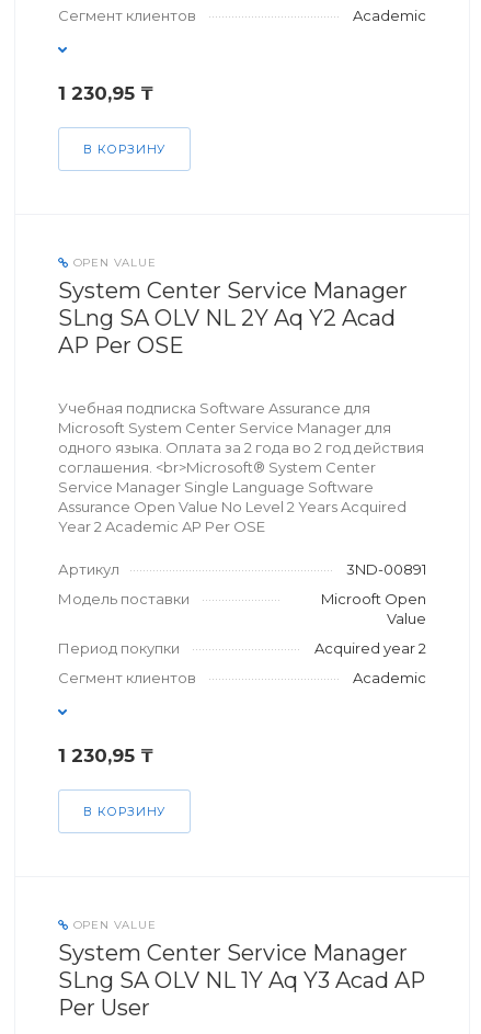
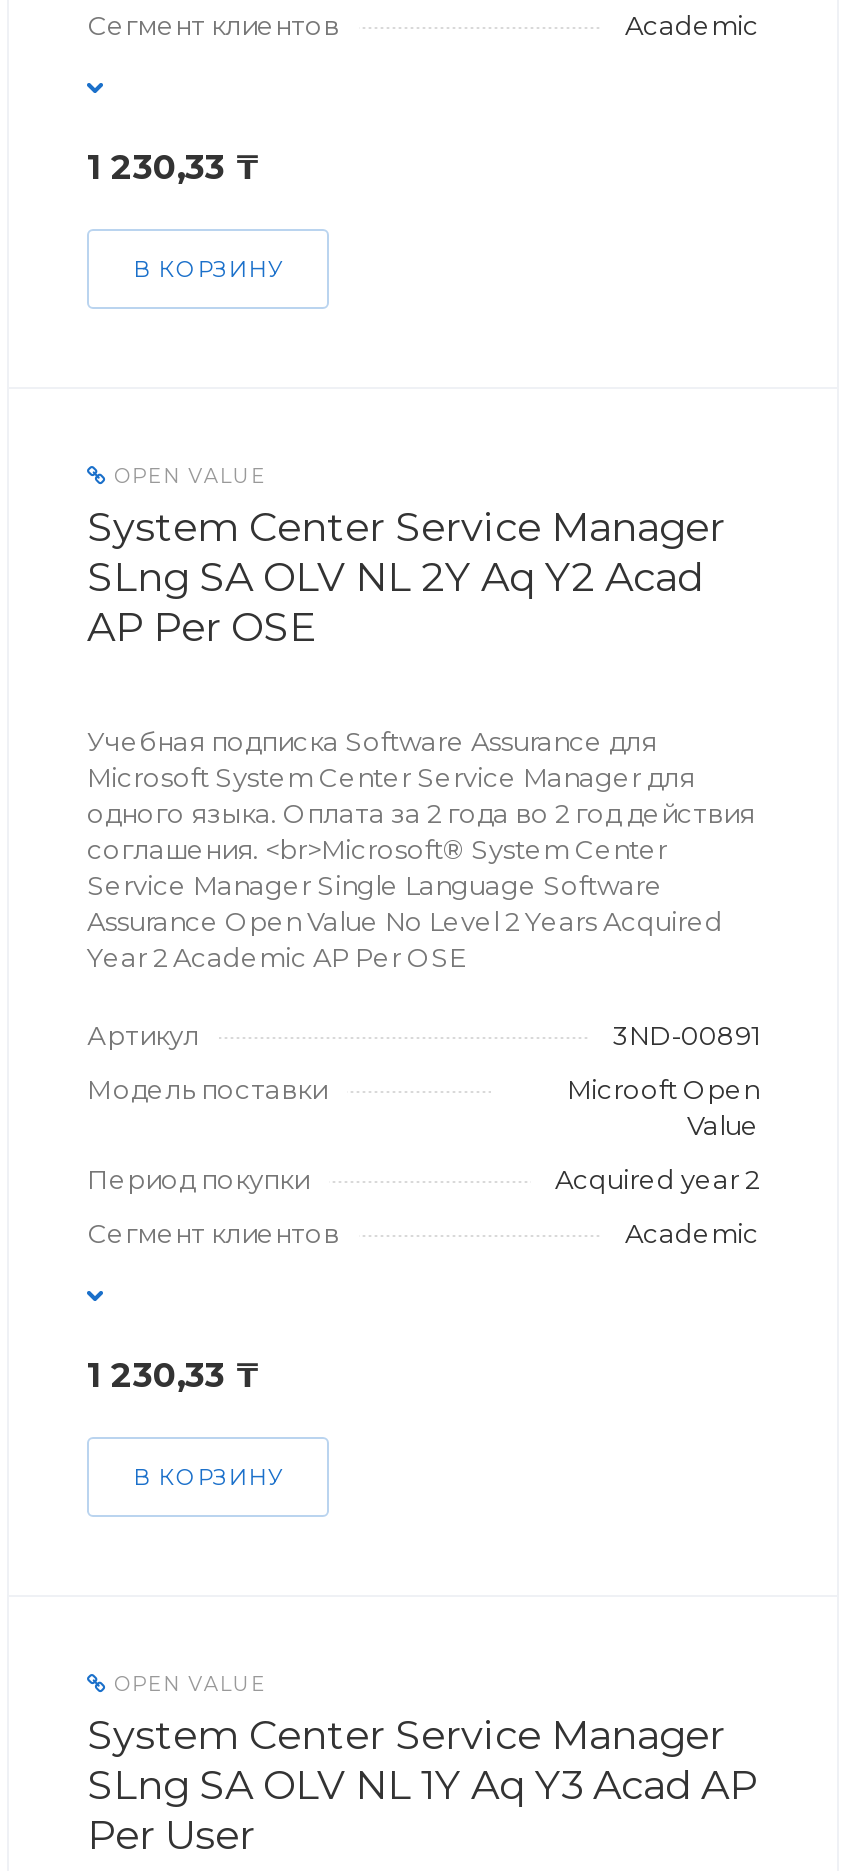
- 1 230,95 ₸
+ 1 230,33 ₸

- 1 230,95 ₸
+ 1 230,33 ₸
